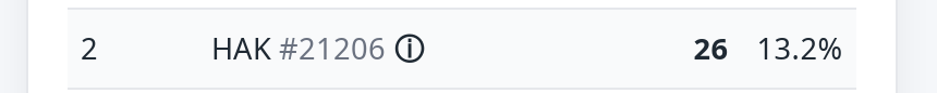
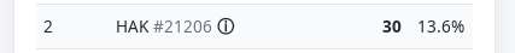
- 26
+ 30

- 13.2%
+ 13.6%
